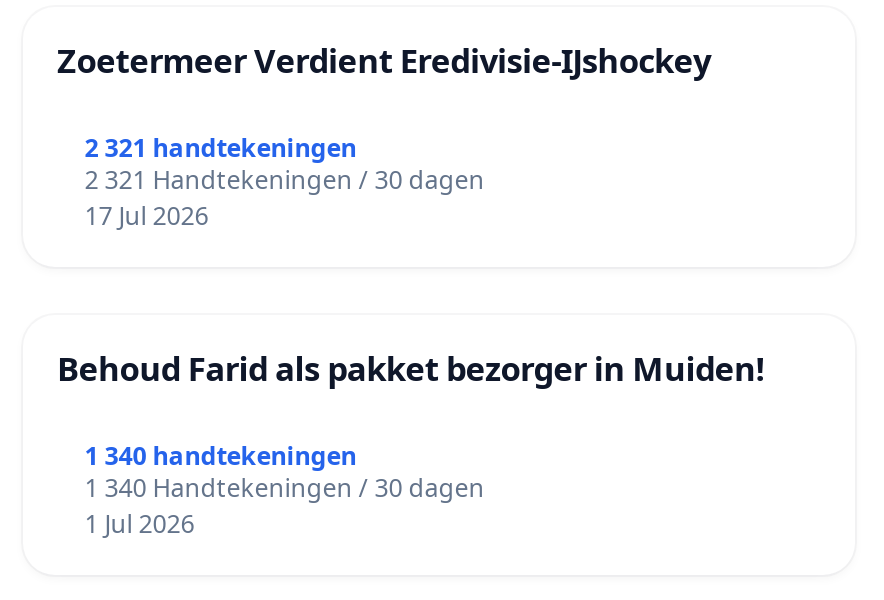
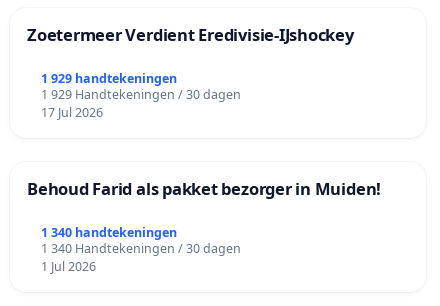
- 2 321 handtekeningen
+ 1 929 handtekeningen

- 2 321 Handtekeningen / 30 dagen
+ 1 929 Handtekeningen / 30 dagen
